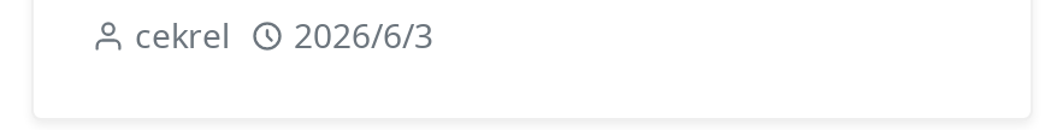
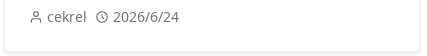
- cekrel 2026/6/3
+ cekrel 2026/6/24
